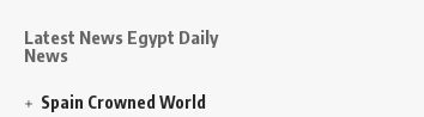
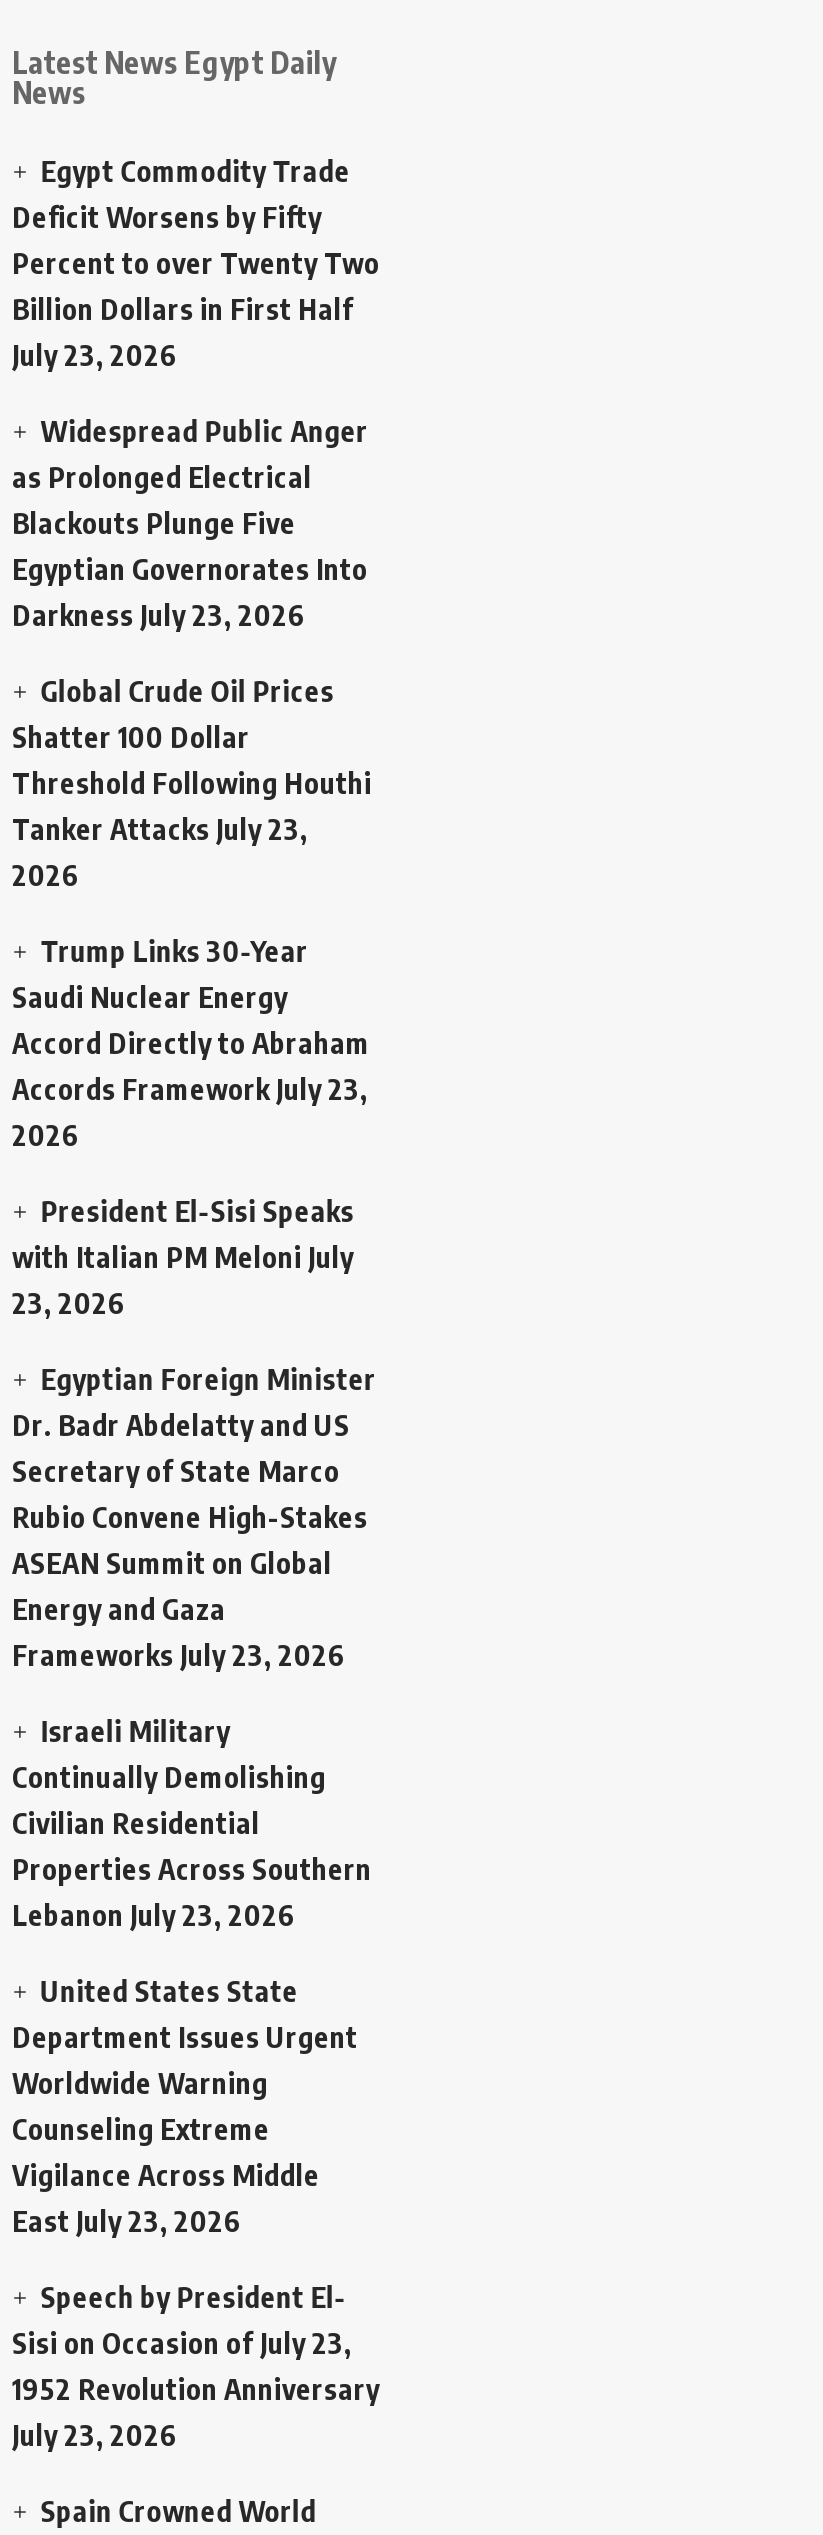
+ Egypt Commodity Trade
+ Deficit Worsens by Fifty
+ Percent to over Twenty Two
+ Billion Dollars in First Half
+ July 23, 2026
+ Widespread Public Anger
+ as Prolonged Electrical
+ Blackouts Plunge Five
+ Egyptian Governorates Into
+ Darkness July 23, 2026
+ Global Crude Oil Prices
+ Shatter 100 Dollar
+ Threshold Following Houthi
+ Tanker Attacks July 23,
+ 2026
+ Trump Links 30-Year
+ Saudi Nuclear Energy
+ Accord Directly to Abraham
+ Accords Framework July 23,
+ 2026
+ President El-Sisi Speaks
+ with Italian PM Meloni July
+ 23, 2026
+ Egyptian Foreign Minister
+ Dr. Badr Abdelatty and US
+ Secretary of State Marco
+ Rubio Convene High-Stakes
+ ASEAN Summit on Global
+ Energy and Gaza
+ Frameworks July 23, 2026
+ Israeli Military
+ Continually Demolishing
+ Civilian Residential
+ Properties Across Southern
+ Lebanon July 23, 2026
+ United States State
+ Department Issues Urgent
+ Worldwide Warning
+ Counseling Extreme
+ Vigilance Across Middle
+ East July 23, 2026
+ Speech by President El-
+ Sisi on Occasion of July 23,
+ 1952 Revolution Anniversary
+ July 23, 2026
